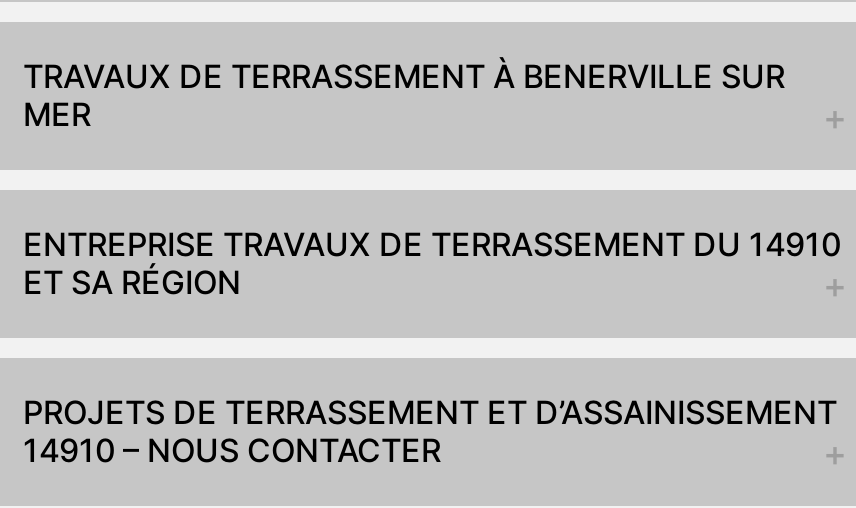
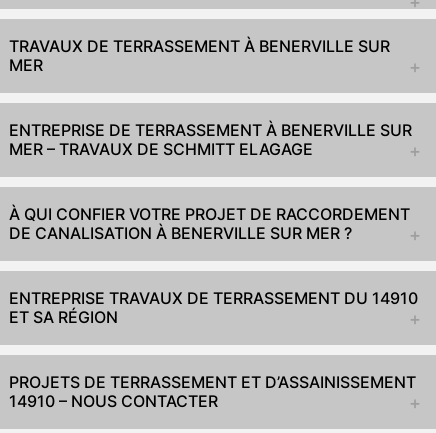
+ ENTREPRISE DE TERRASSEMENT À BENERVILLE SUR
+ MER – TRAVAUX DE SCHMITT ELAGAGE
+ À QUI CONFIER VOTRE PROJET DE RACCORDEMENT
+ DE CANALISATION À BENERVILLE SUR MER ?
